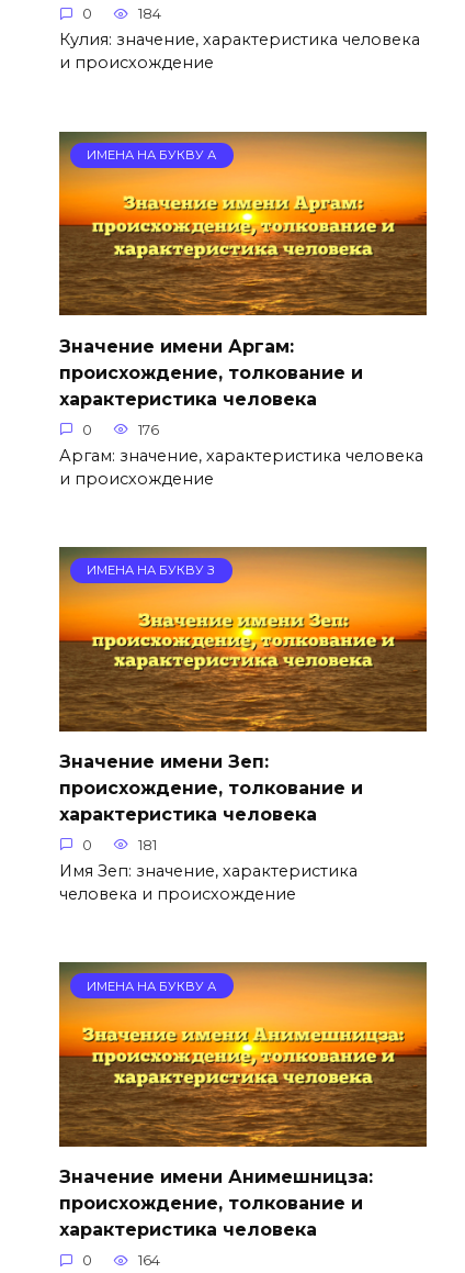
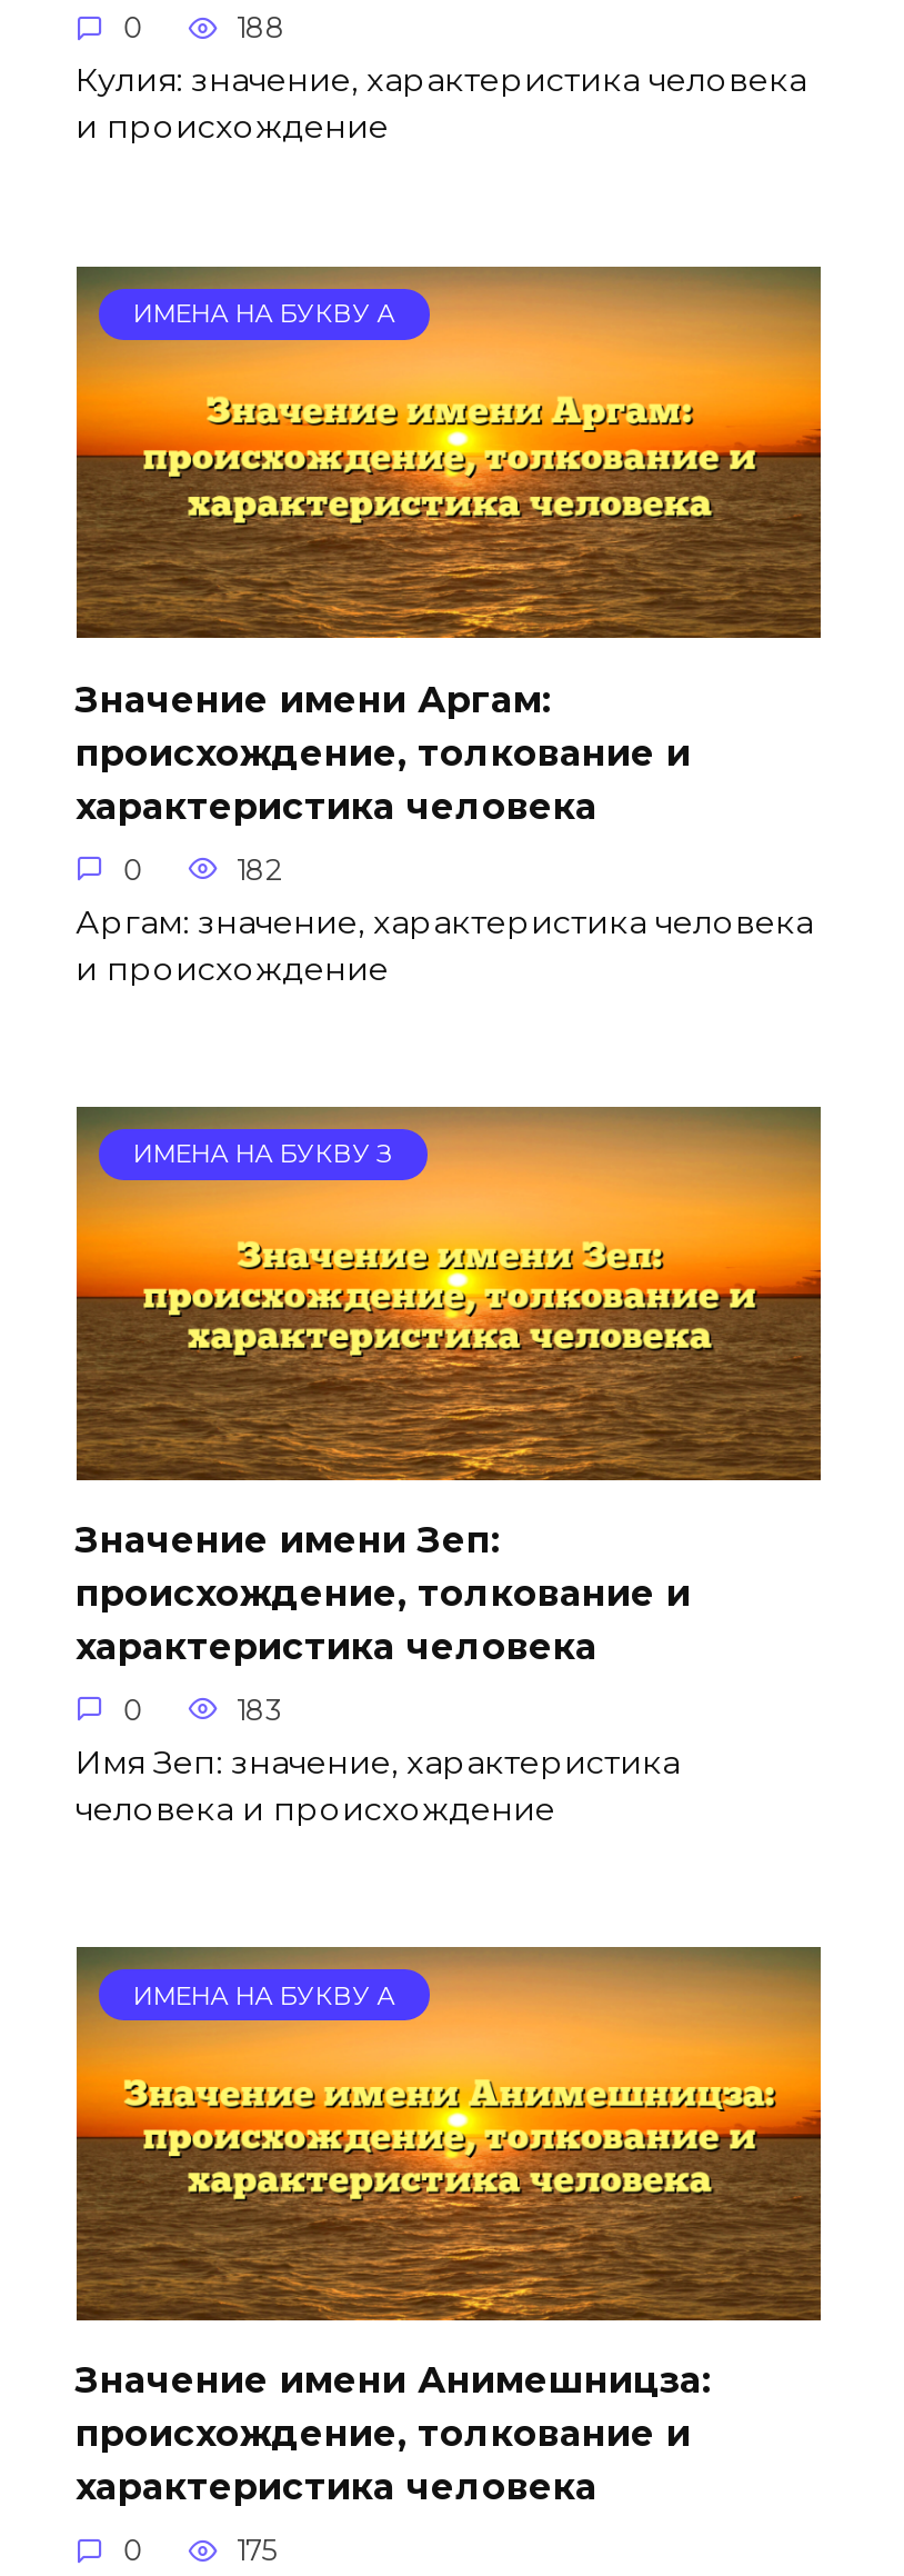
- 184
+ 188

- 176
+ 182

- 181
+ 183

- 164
+ 175
